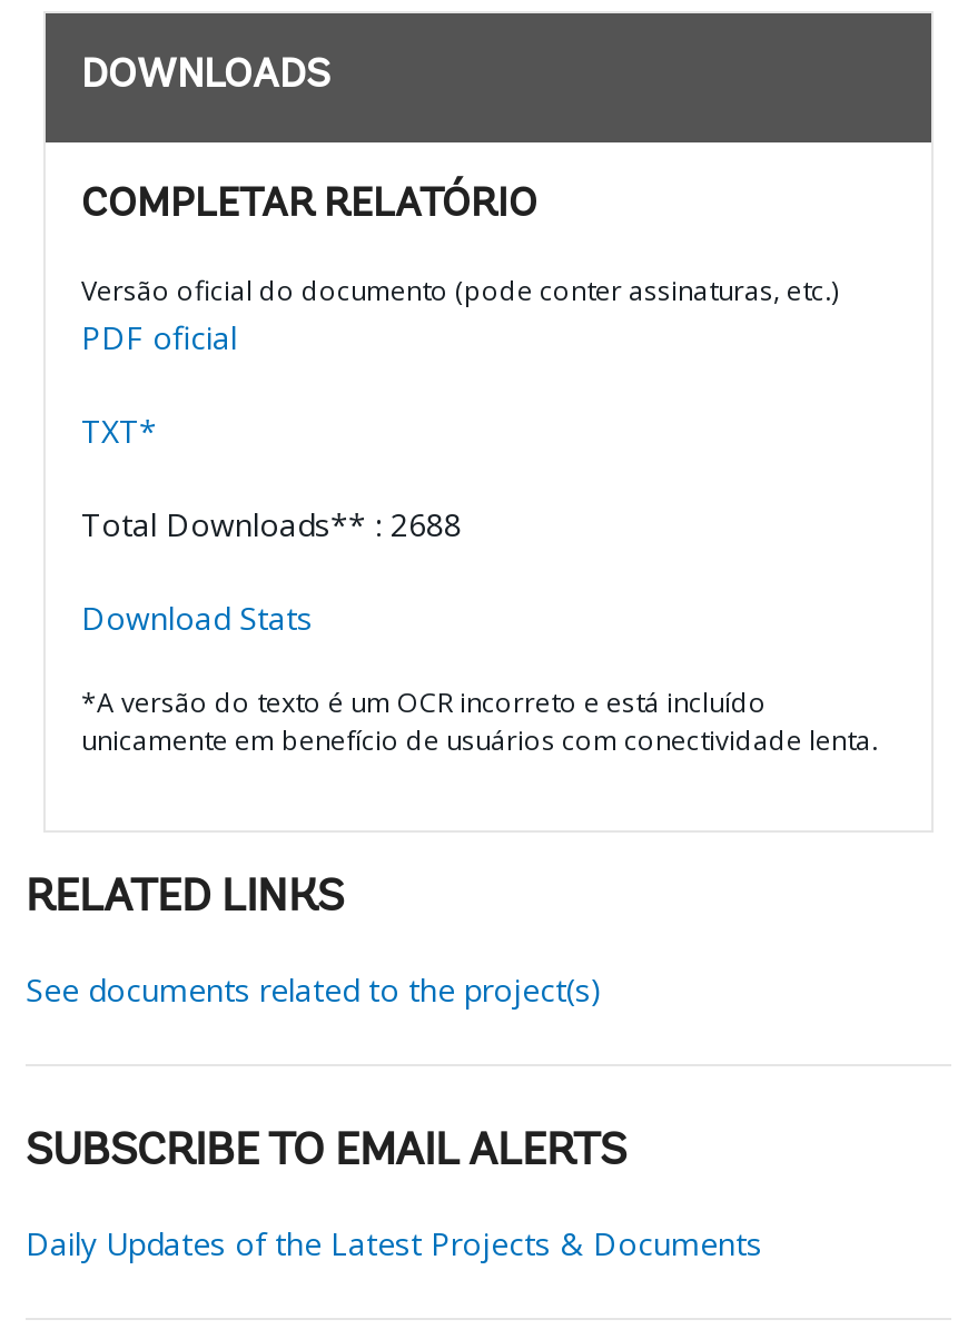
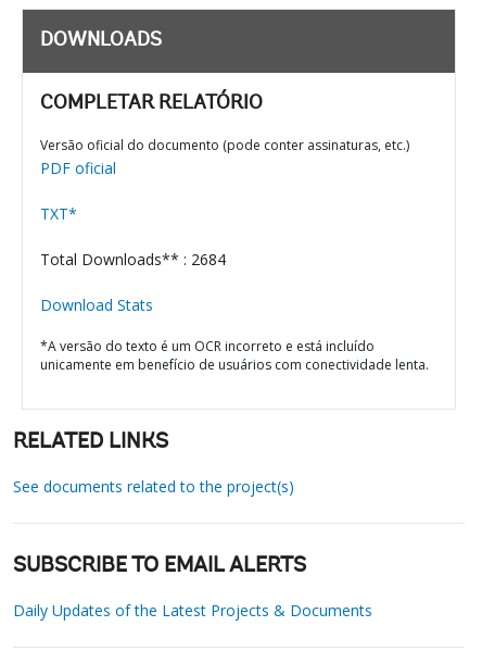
- Total Downloads** : 2688
+ Total Downloads** : 2684
